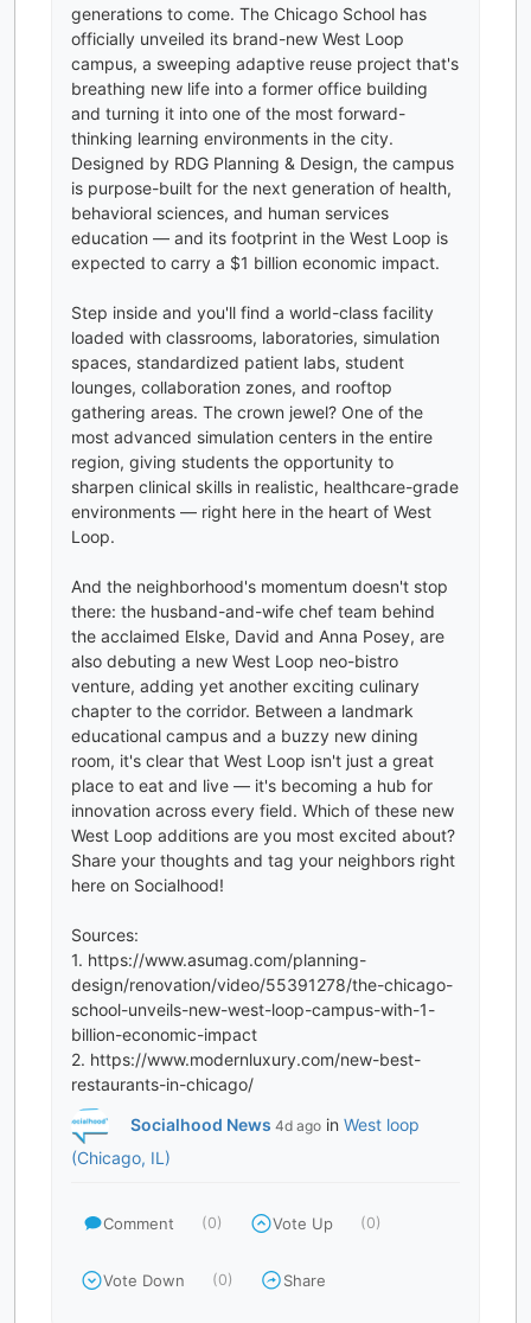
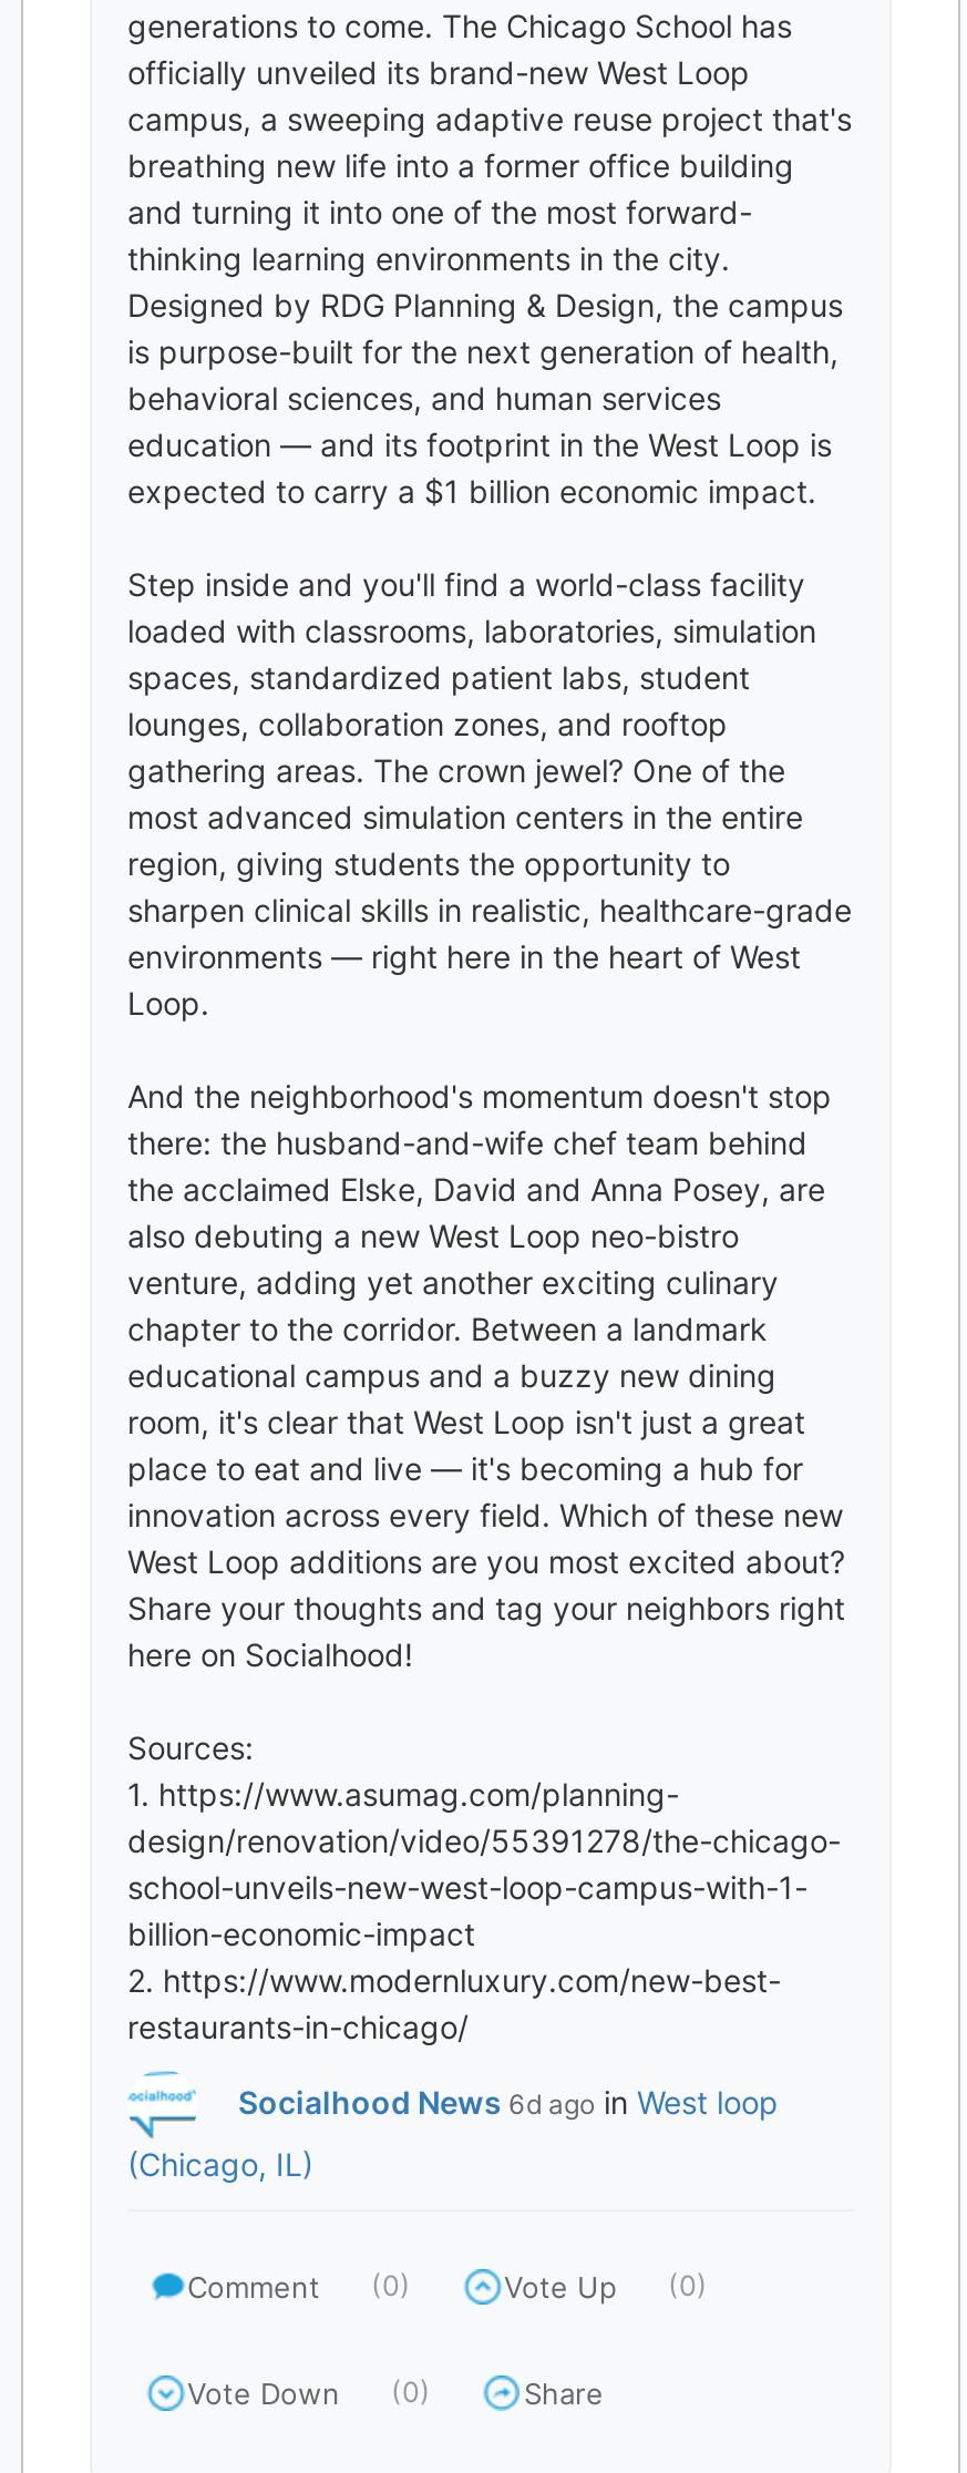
- Socialhood News 4d ago in West loop
+ Socialhood News 6d ago in West loop
